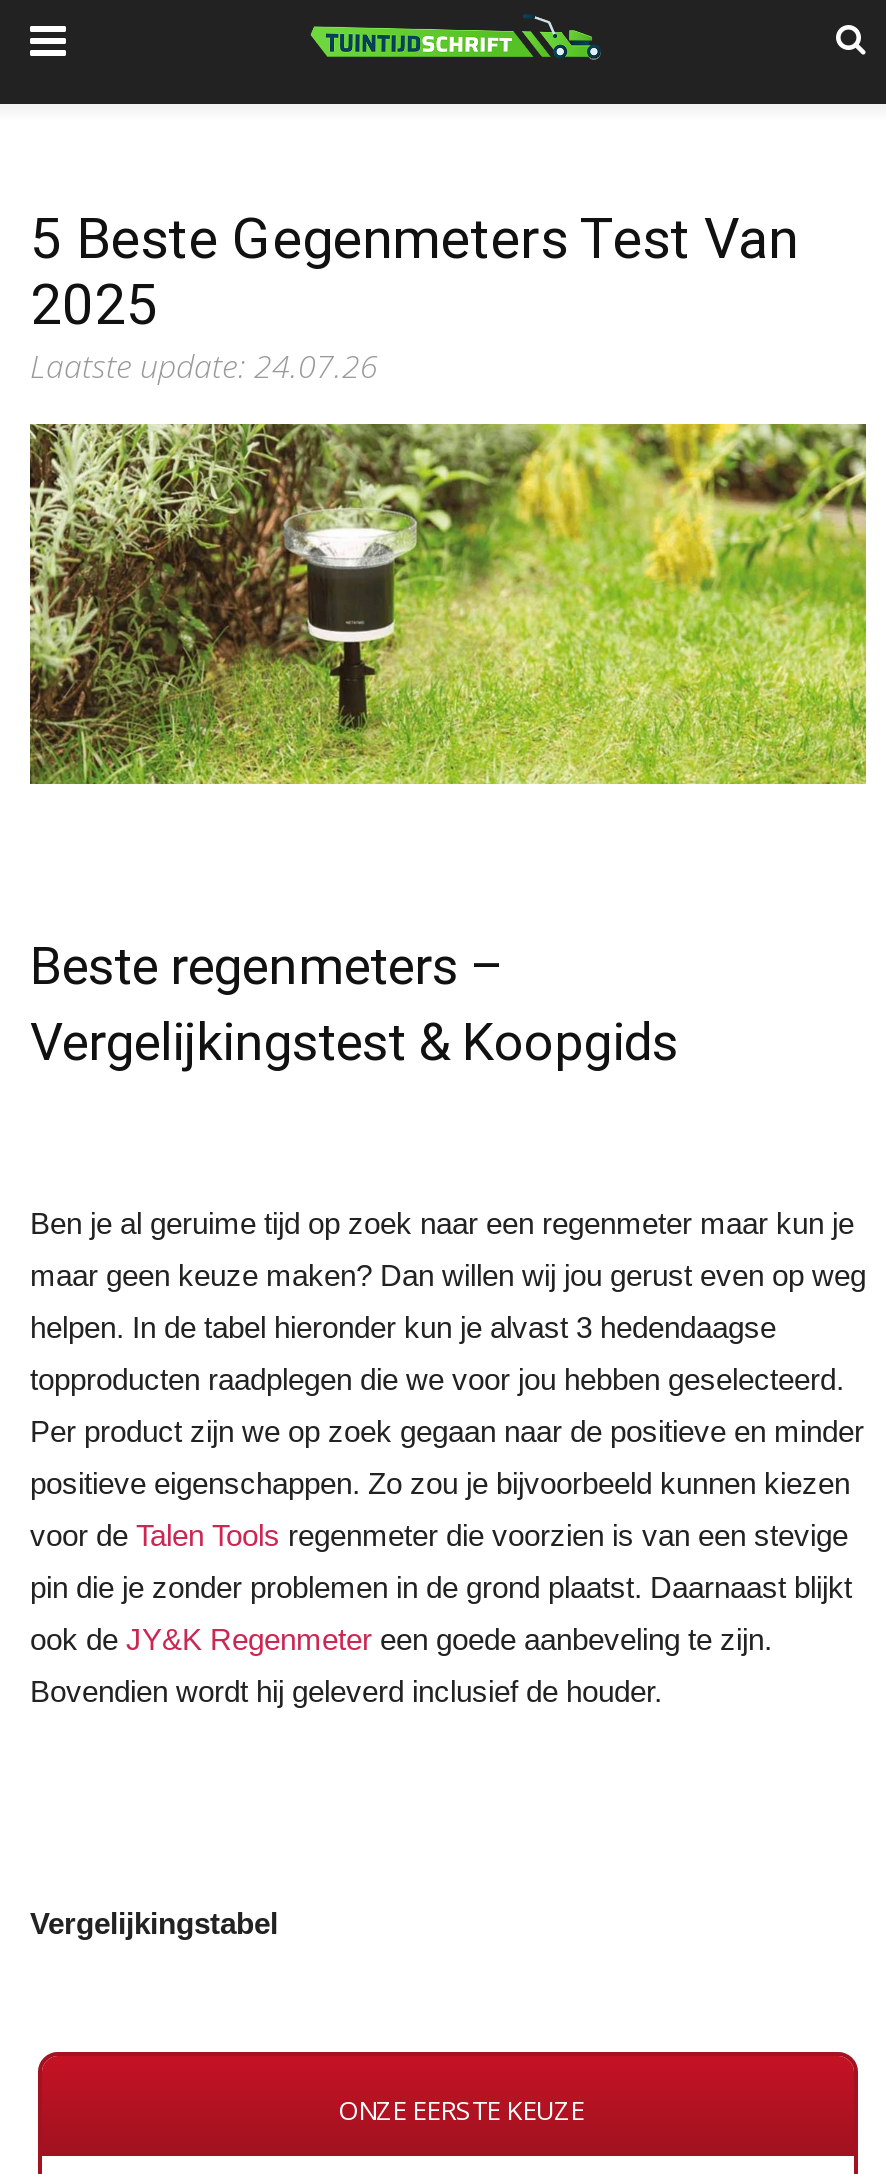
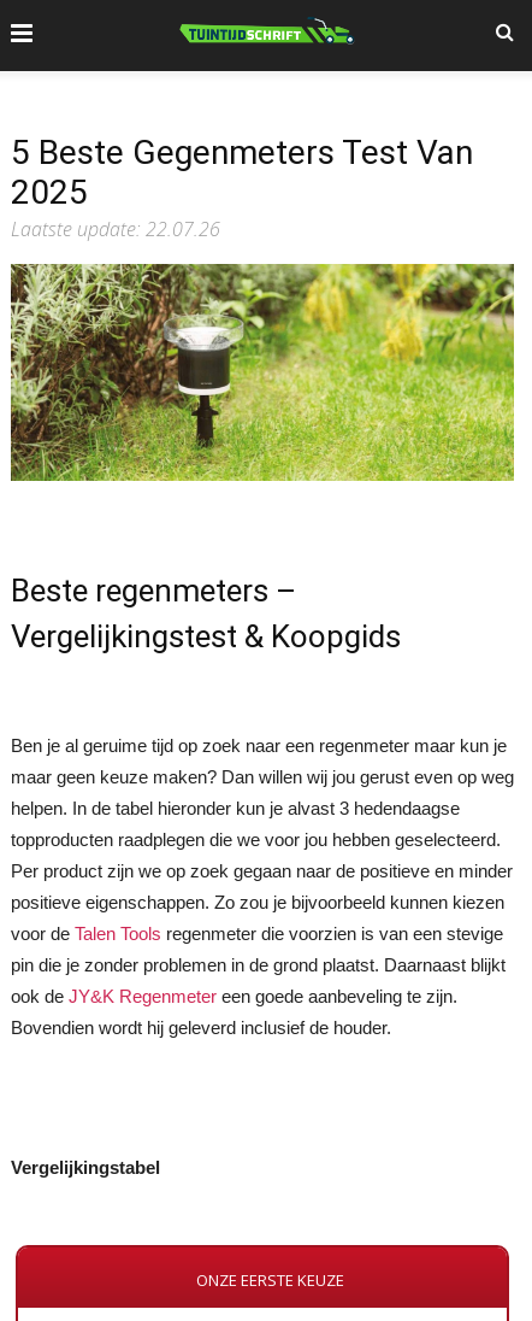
- Laatste update: 24.07.26
+ Laatste update: 22.07.26
